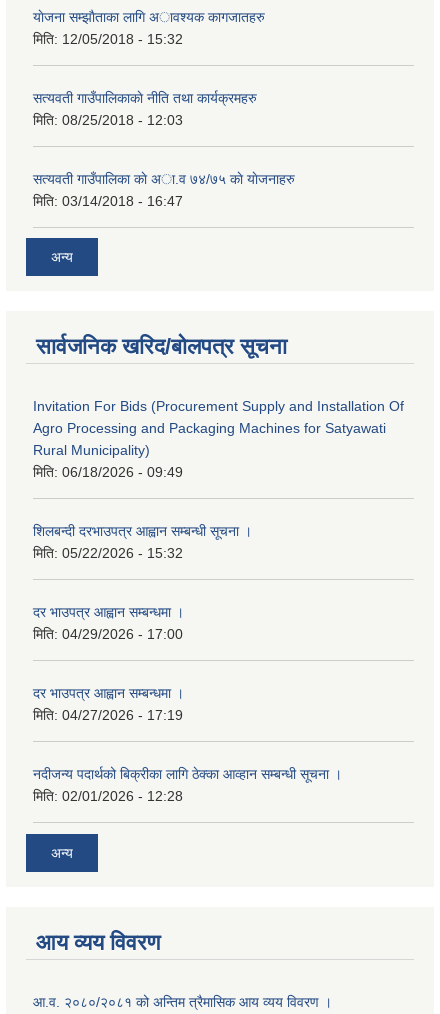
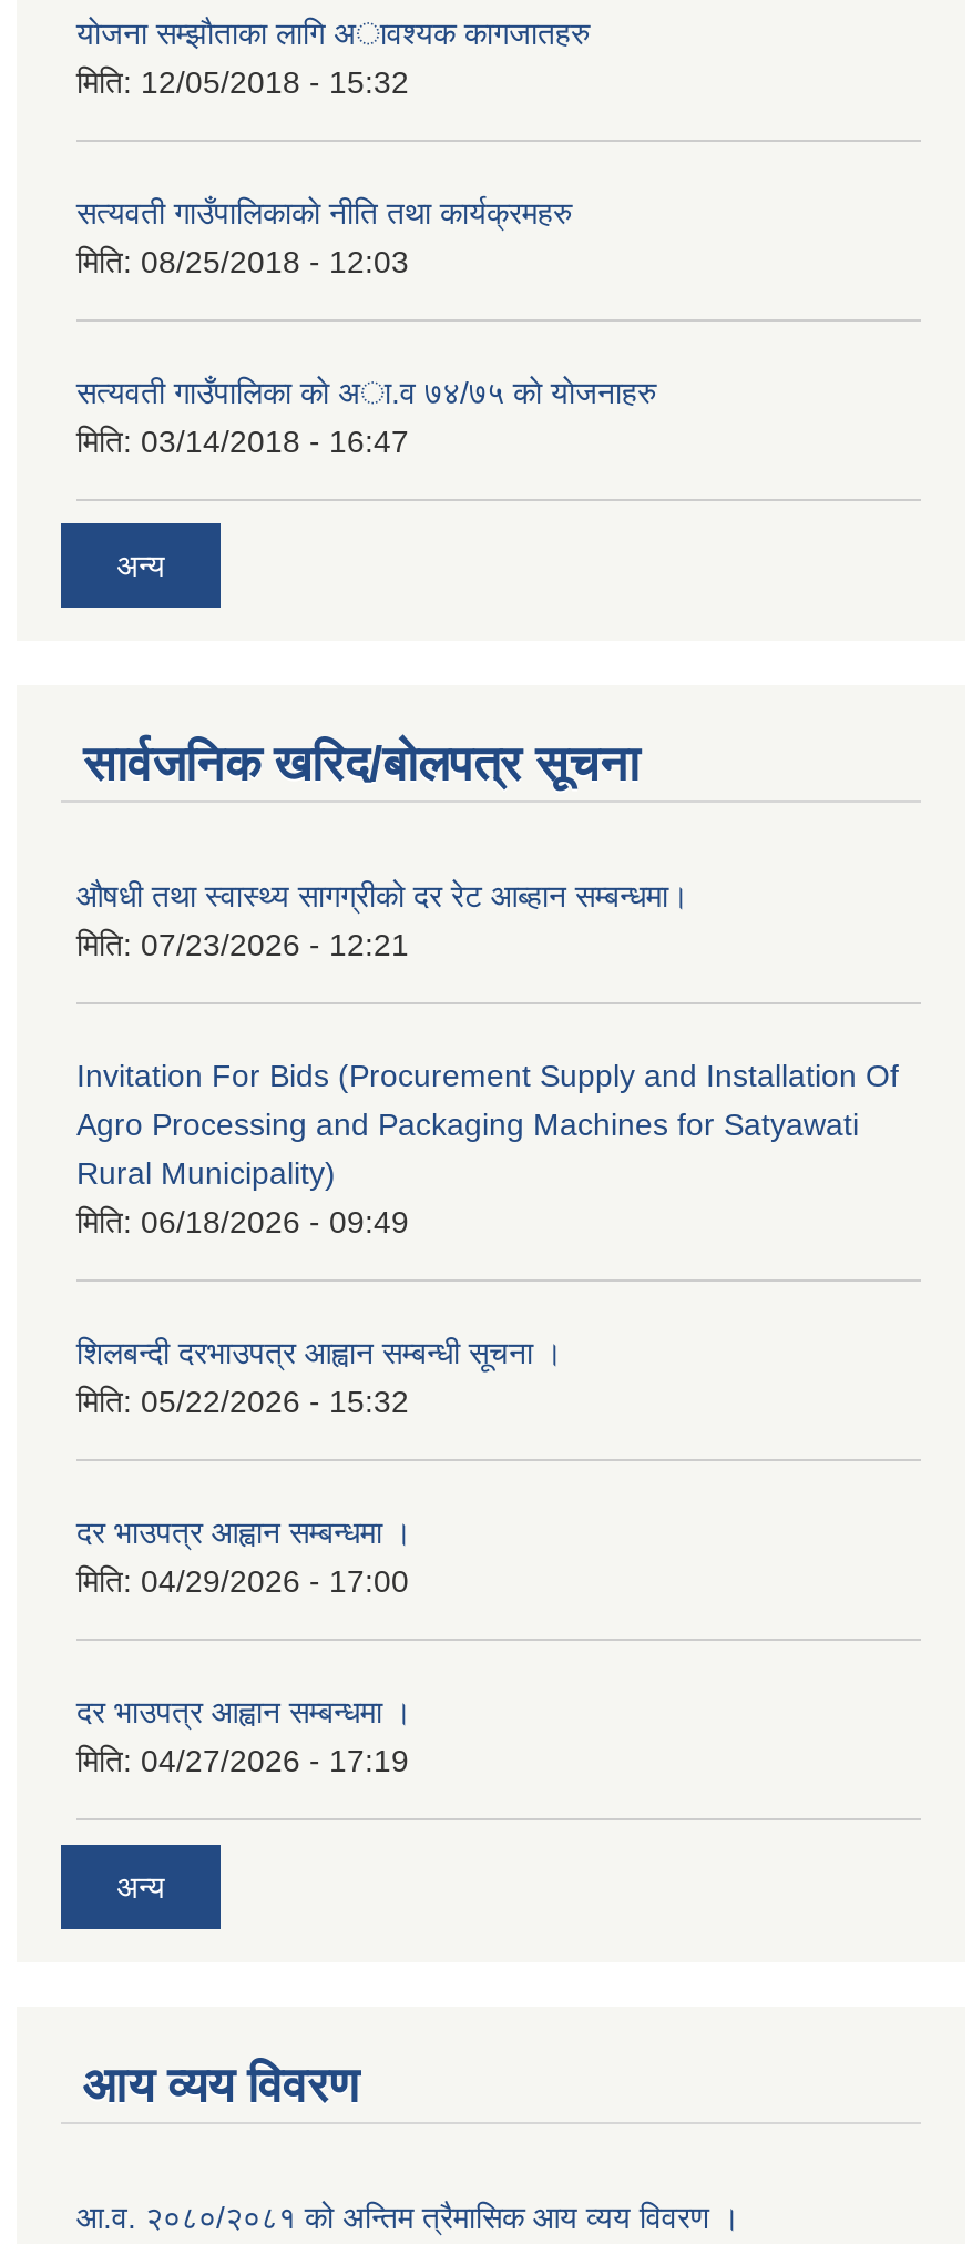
+ औषधी तथा स्वास्थ्य सागग्रीको दर रेट आब्हान सम्बन्धमा।
+ मिति: 07/23/2026 - 12:21

moved down: Invitation For Bids (Procurement Supply and Installation Of | Agro Processing and Packaging Machines for Satyawati | Rural Municipality) | ... | दर भाउपत्र आह्वान सम्बन्धमा । | मिति: 04/27/2026 - 17:19

- नदीजन्य पदार्थको बिक्रीका लागि ठेक्का आव्हान सम्बन्धी सूचना ।
- मिति: 02/01/2026 - 12:28
